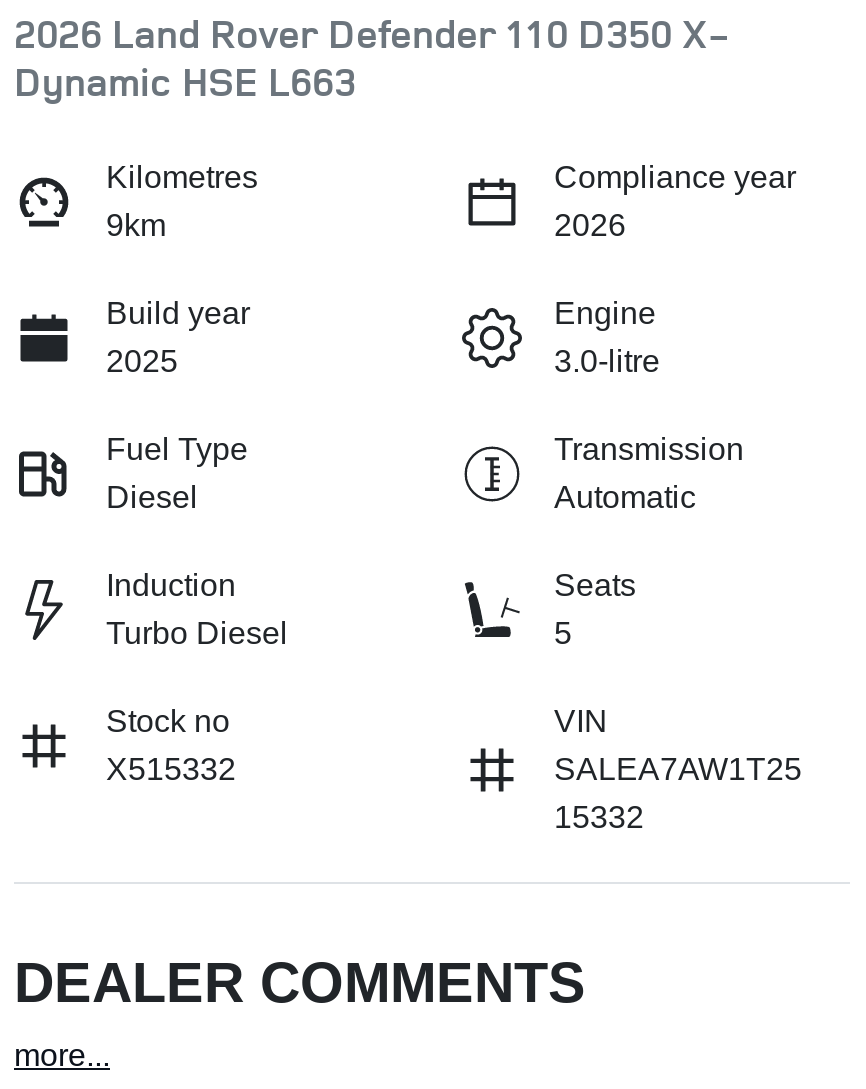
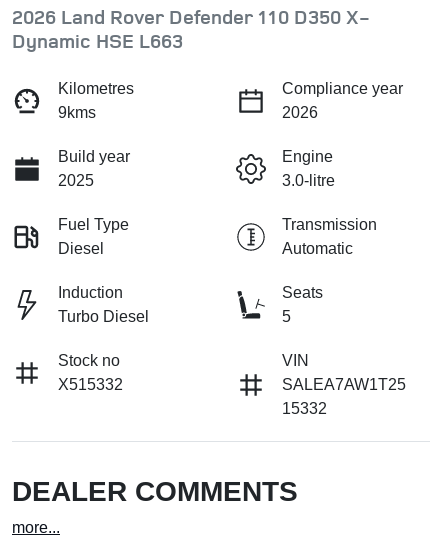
- 9km
+ 9kms
